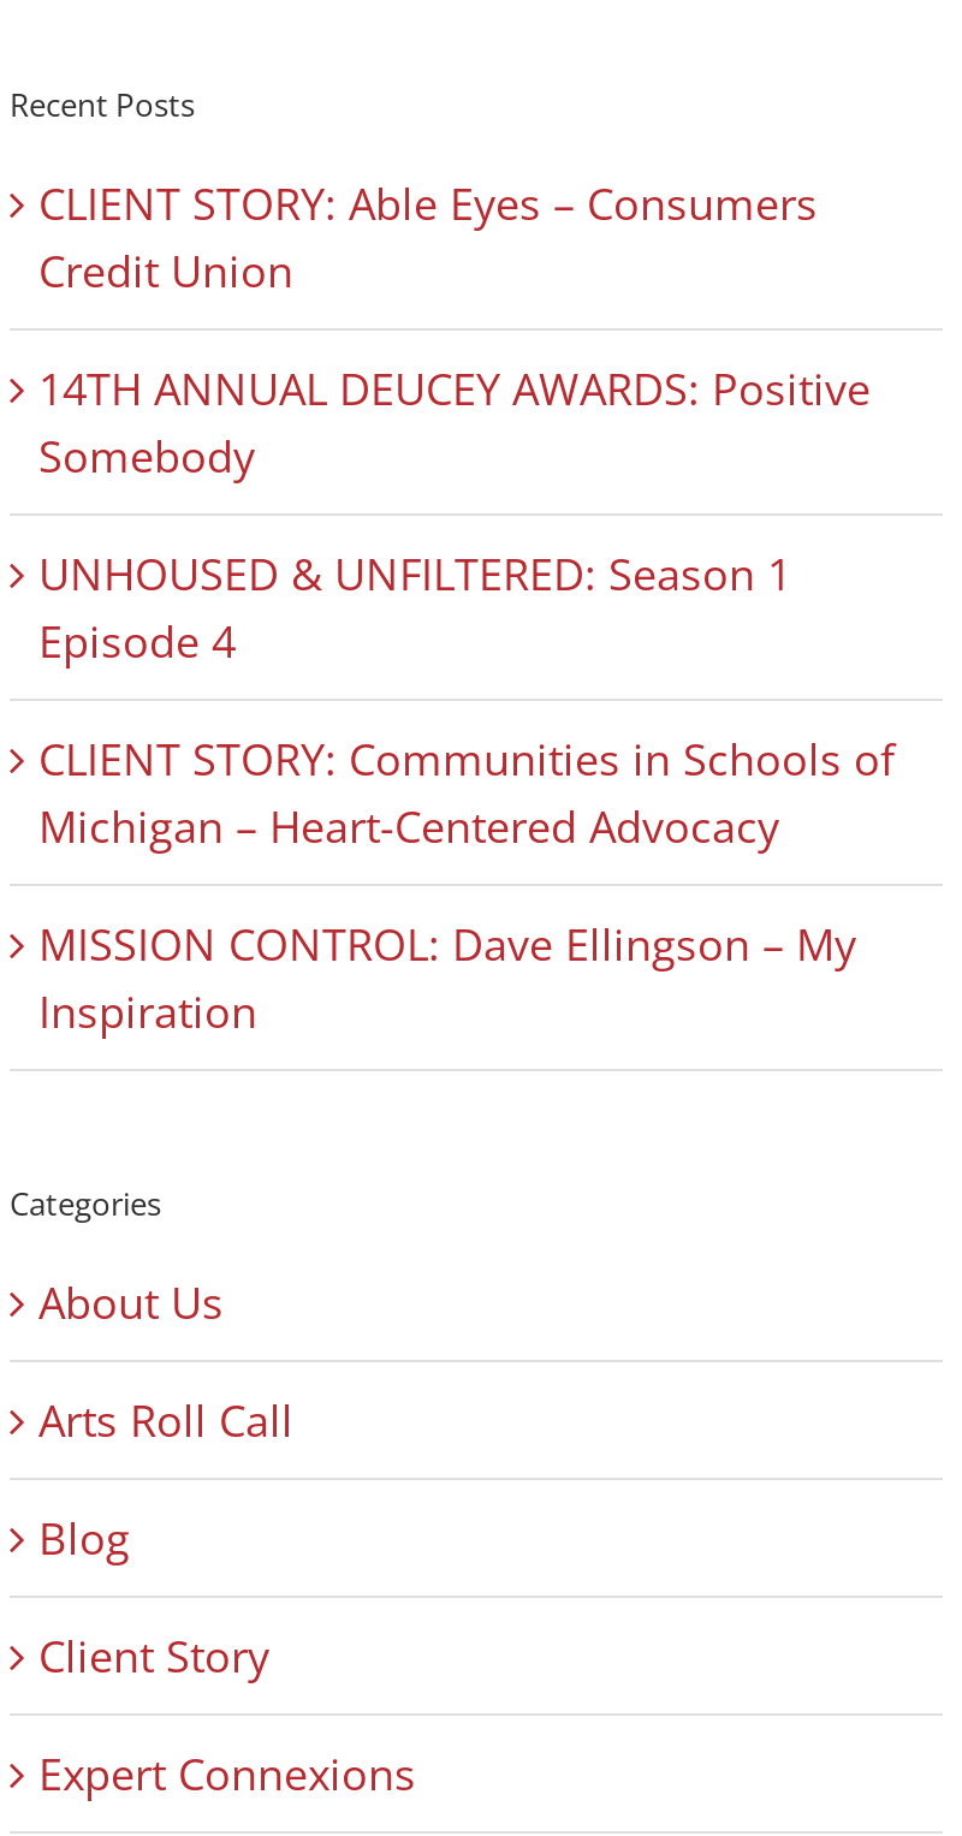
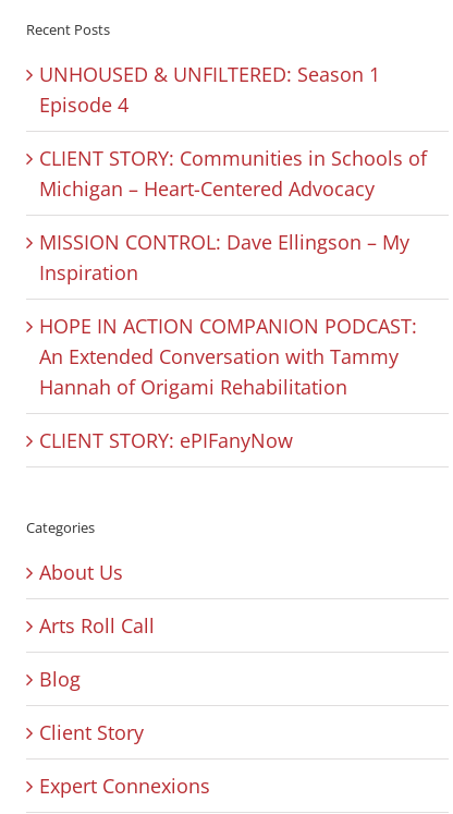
- CLIENT STORY: Able Eyes – Consumers
- Credit Union
- 14TH ANNUAL DEUCEY AWARDS: Positive
- Somebody

moved up: UNHOUSED & UNFILTERED: Season 1 | Episode 4 | CLIENT STORY: Communities in Schools of | Michigan – Heart-Centered Advocacy | MISSION CONTROL: Dave Ellingson – My | Inspiration

+ HOPE IN ACTION COMPANION PODCAST:
+ An Extended Conversation with Tammy
+ Hannah of Origami Rehabilitation
+ CLIENT STORY: ePIFanyNow
